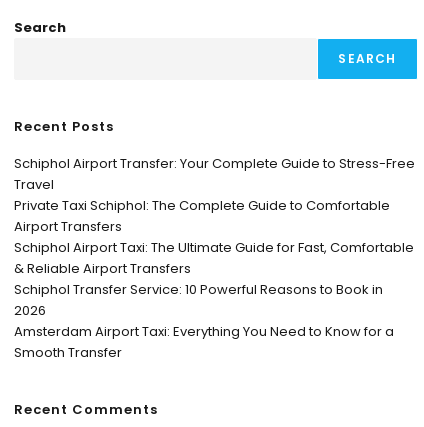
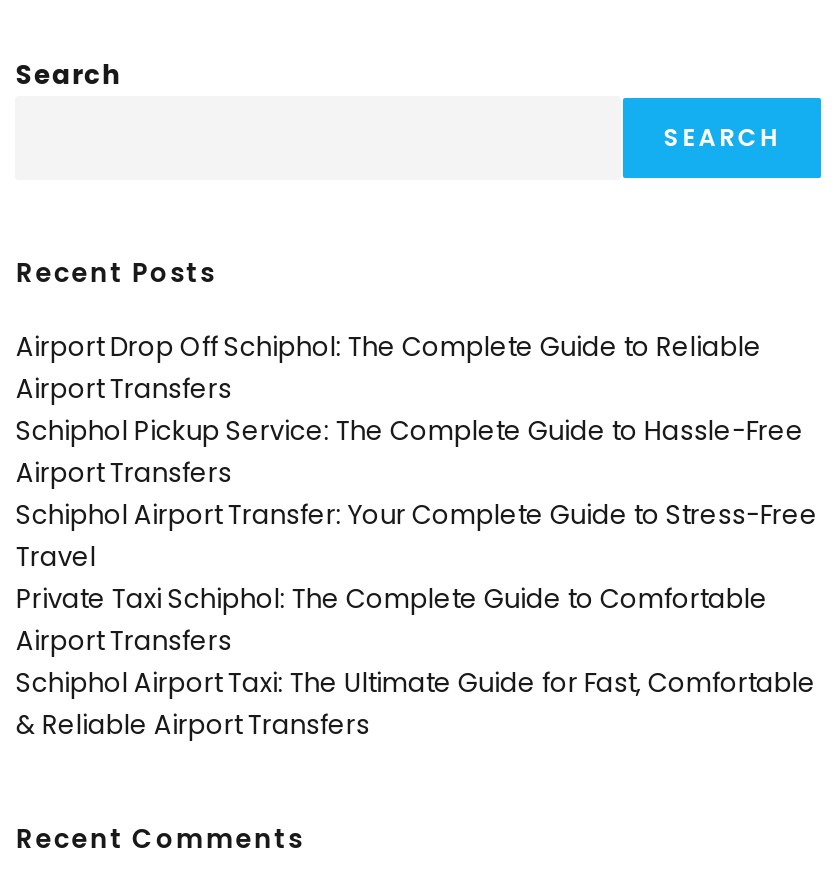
+ Airport Drop Off Schiphol: The Complete Guide to Reliable
+ Airport Transfers
+ Schiphol Pickup Service: The Complete Guide to Hassle-Free
+ Airport Transfers

moved down: Schiphol Airport Transfer: Your Complete Guide to Stress-Free | Travel | Private Taxi Schiphol: The Complete Guide to Comfortable | Airport Transfers | Schiphol Airport Taxi: The Ultimate Guide for Fast, Comfortable | & Reliable Airport Transfers

- Schiphol Transfer Service: 10 Powerful Reasons to Book in
- 2026
- Amsterdam Airport Taxi: Everything You Need to Know for a
- Smooth Transfer
